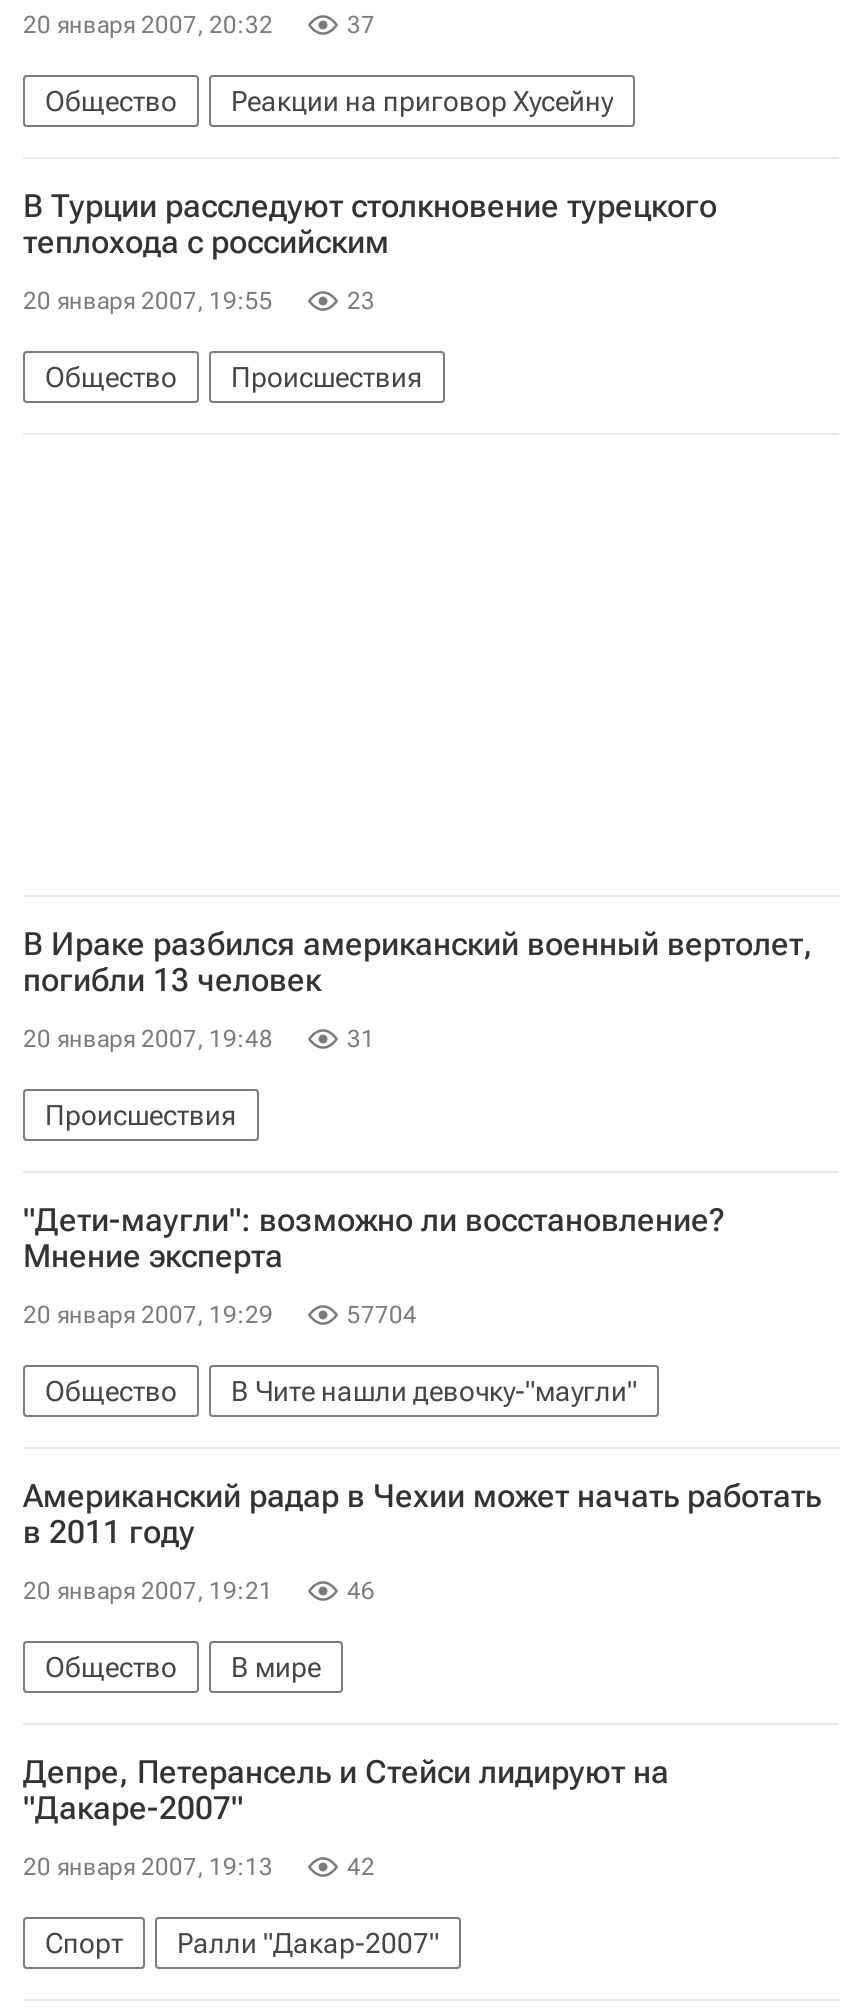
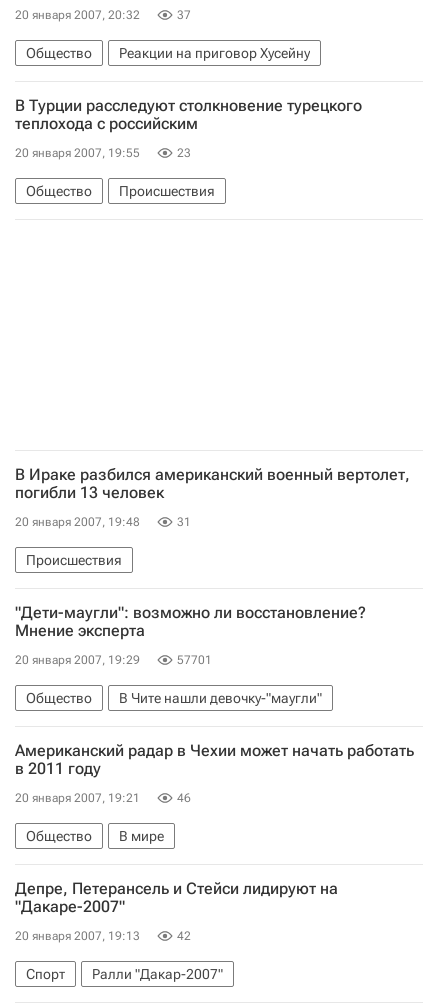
- 57704
+ 57701
